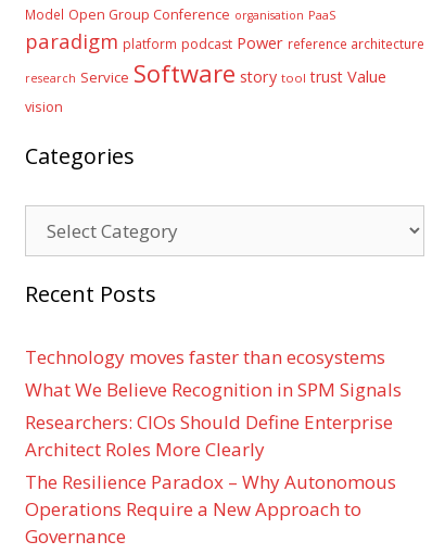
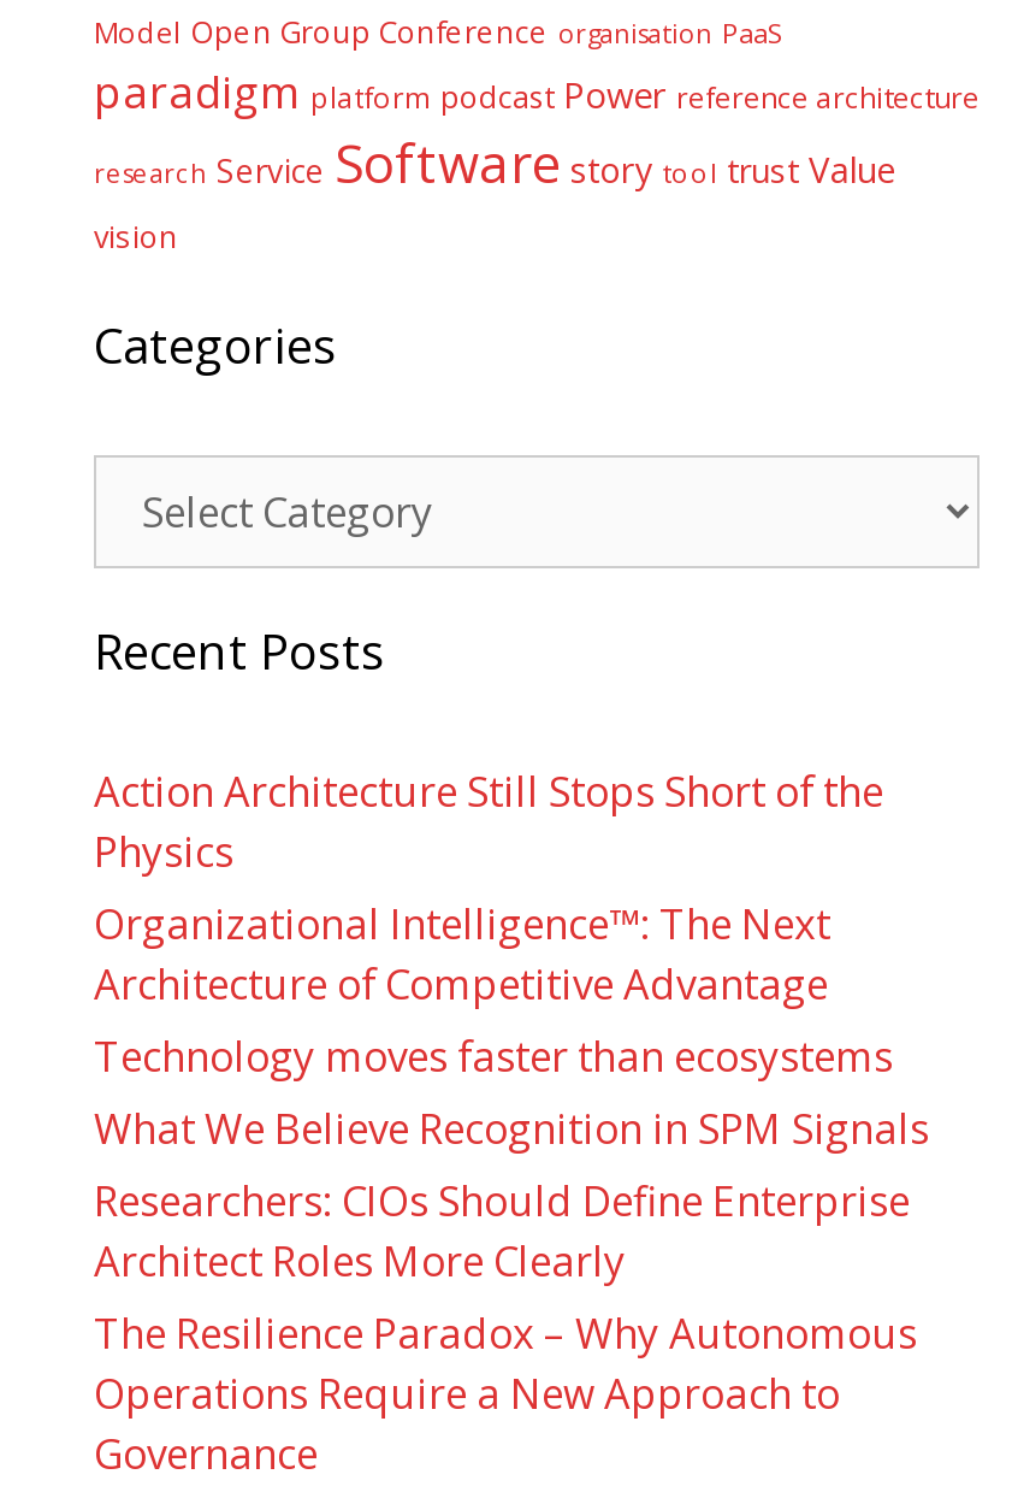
+ Action Architecture Still Stops Short of the
+ Physics
+ Organizational Intelligence™: The Next
+ Architecture of Competitive Advantage
